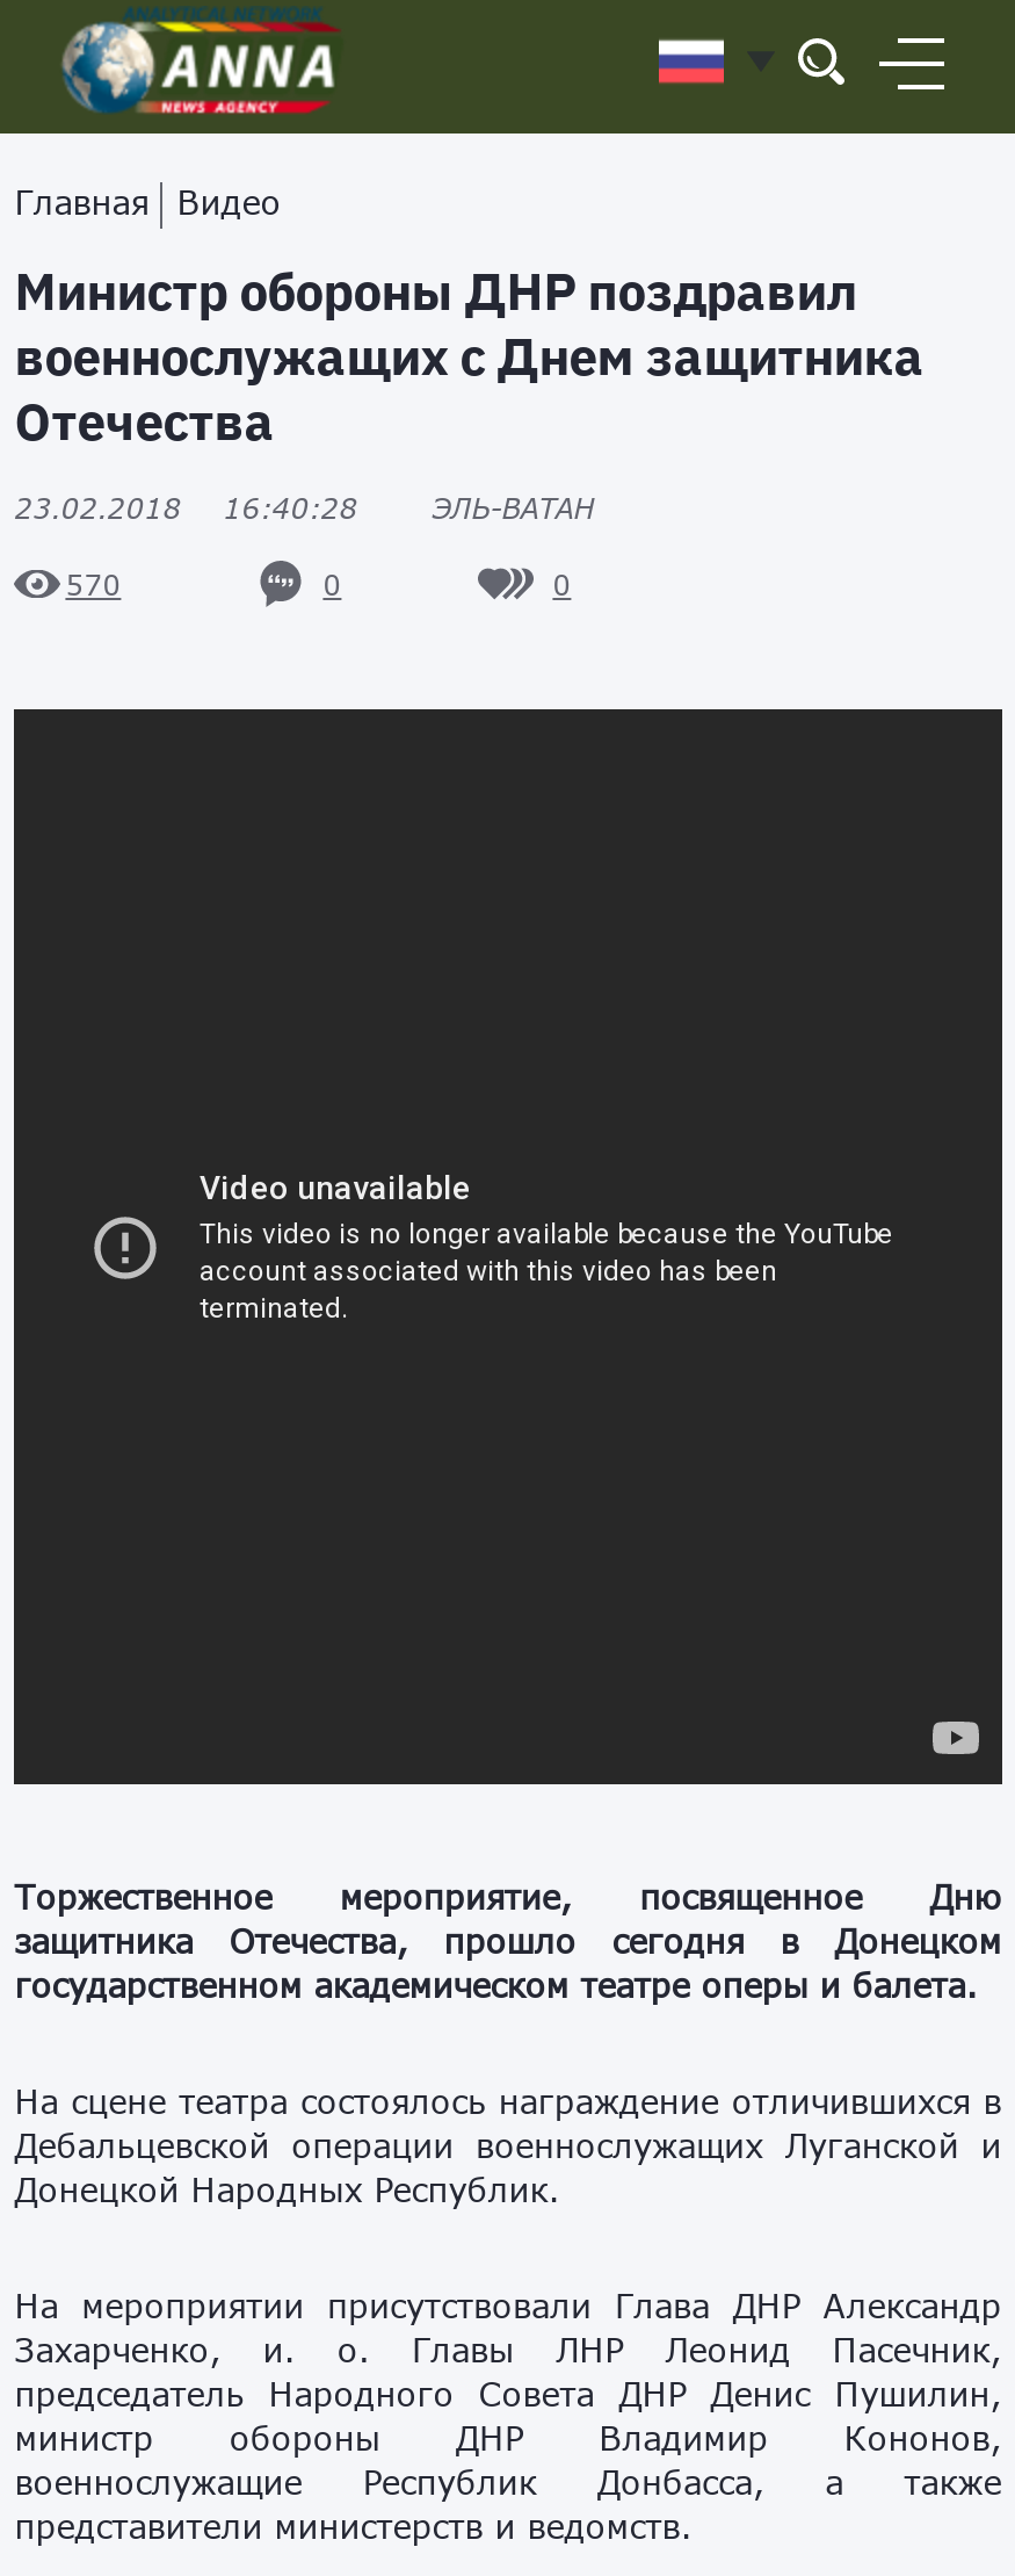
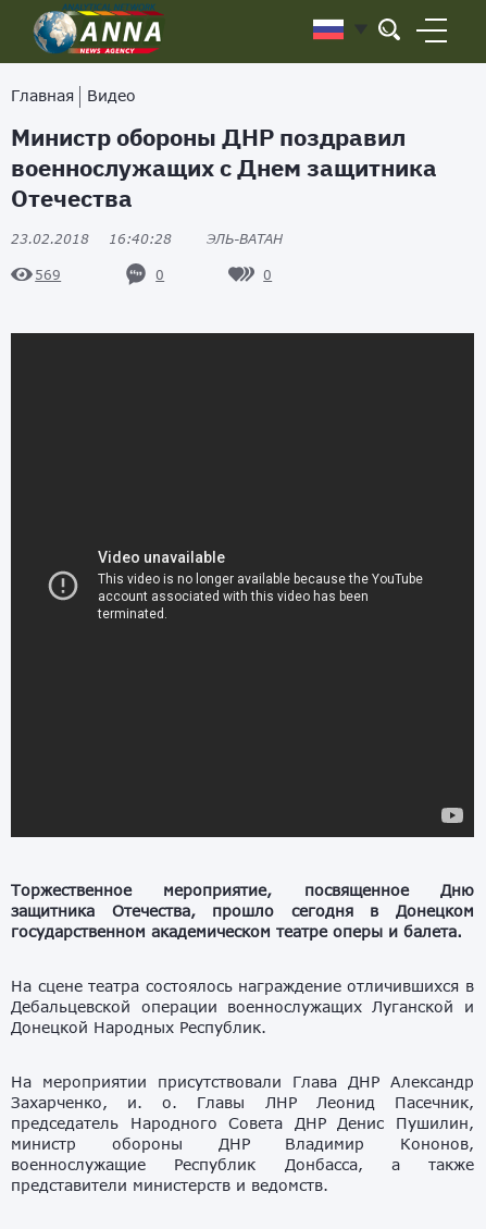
- 570
+ 569
